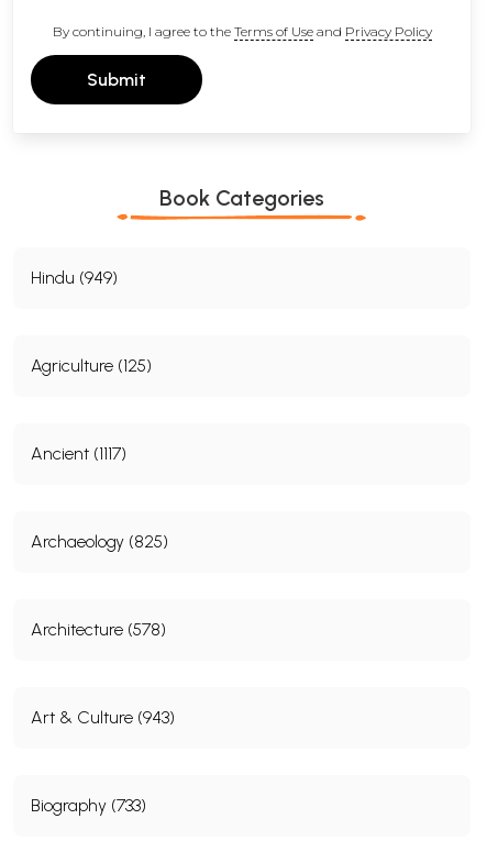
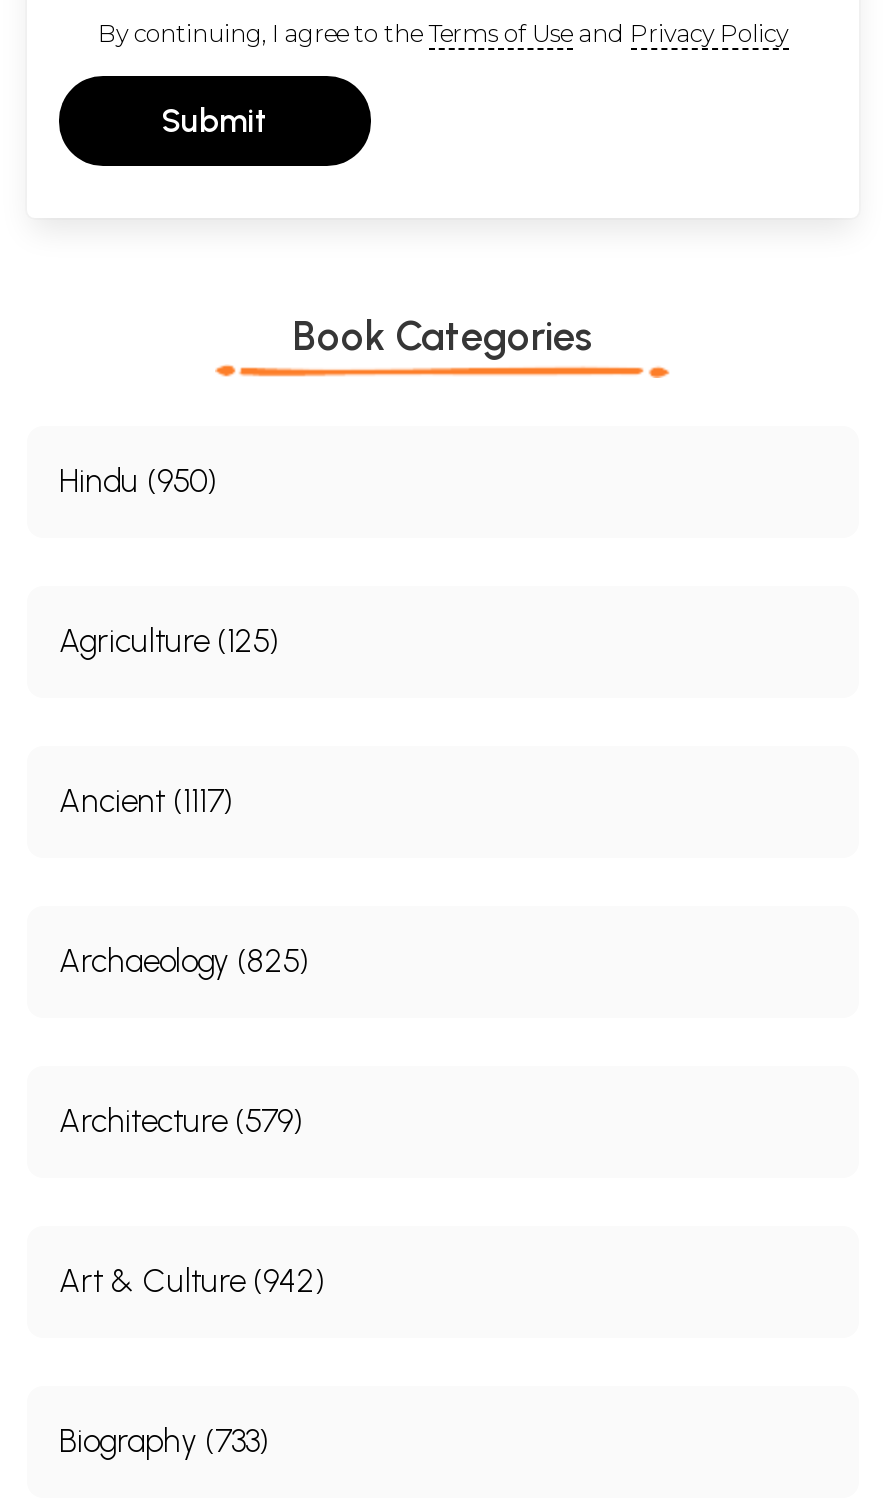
- Hindu (949)
+ Hindu (950)

- Architecture (578)
+ Architecture (579)

- Art & Culture (943)
+ Art & Culture (942)
